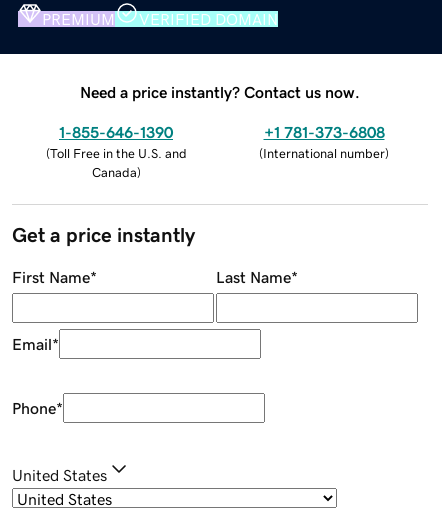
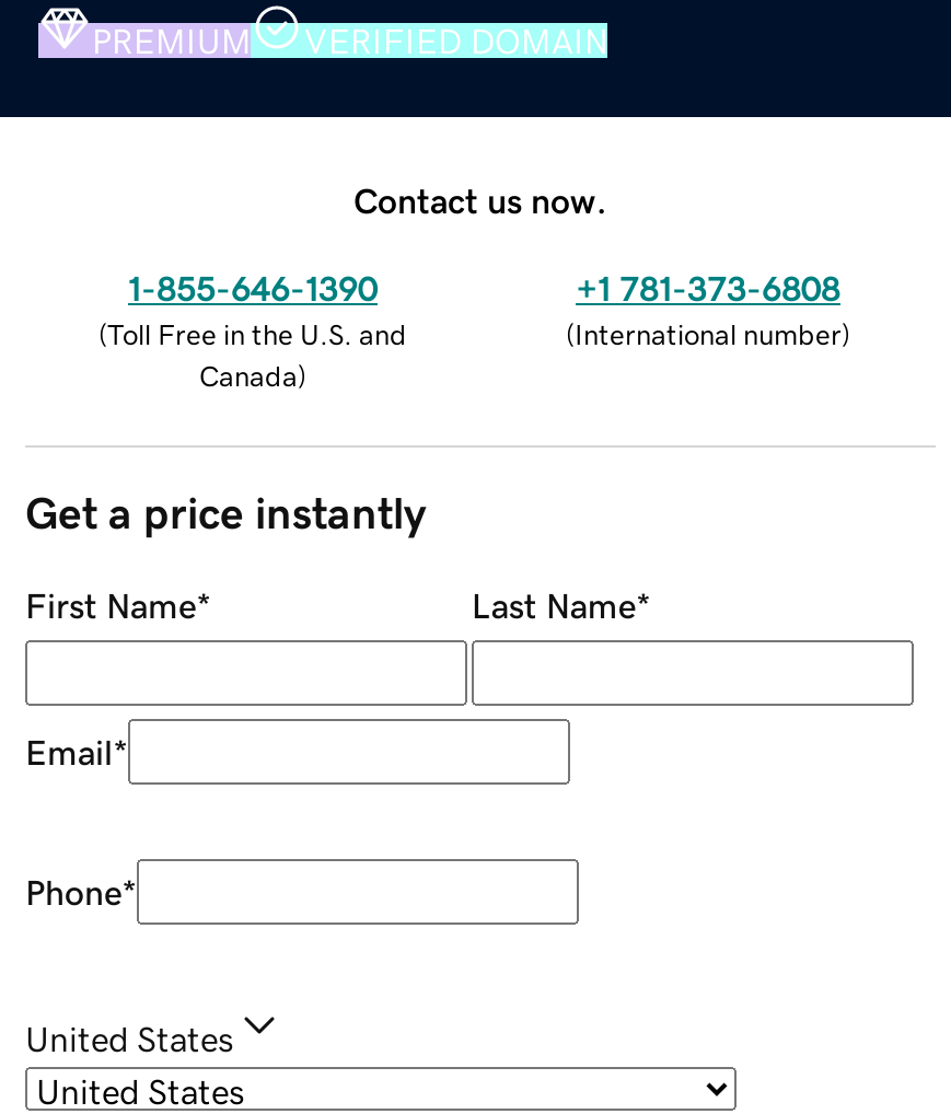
- Need a price instantly? Contact us now.
+ Contact us now.
